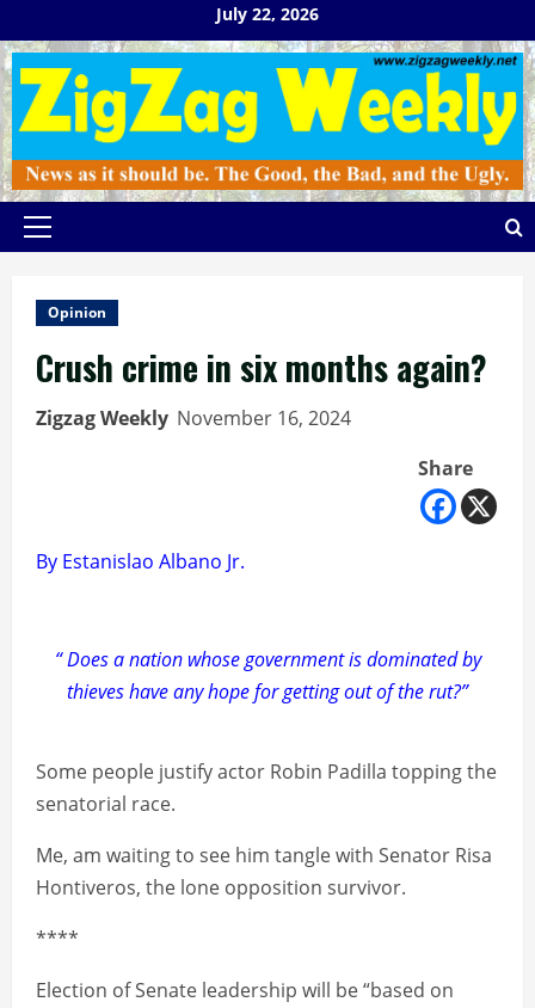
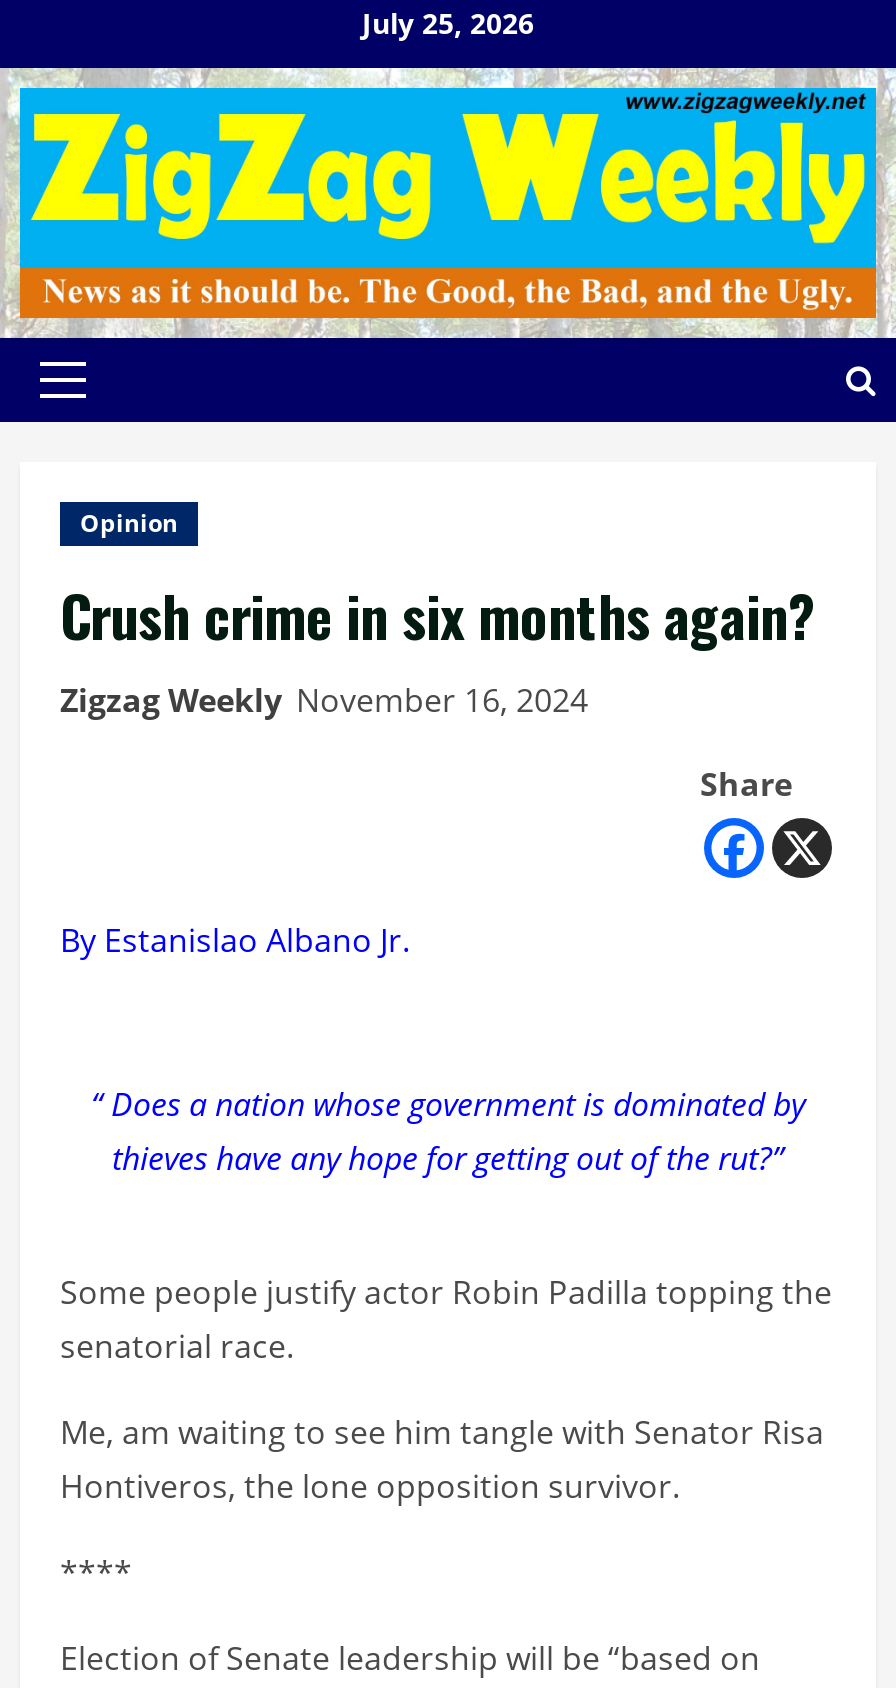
- July 22, 2026
+ July 25, 2026
